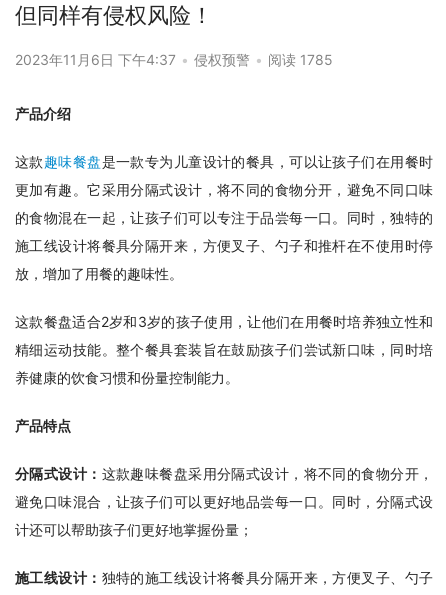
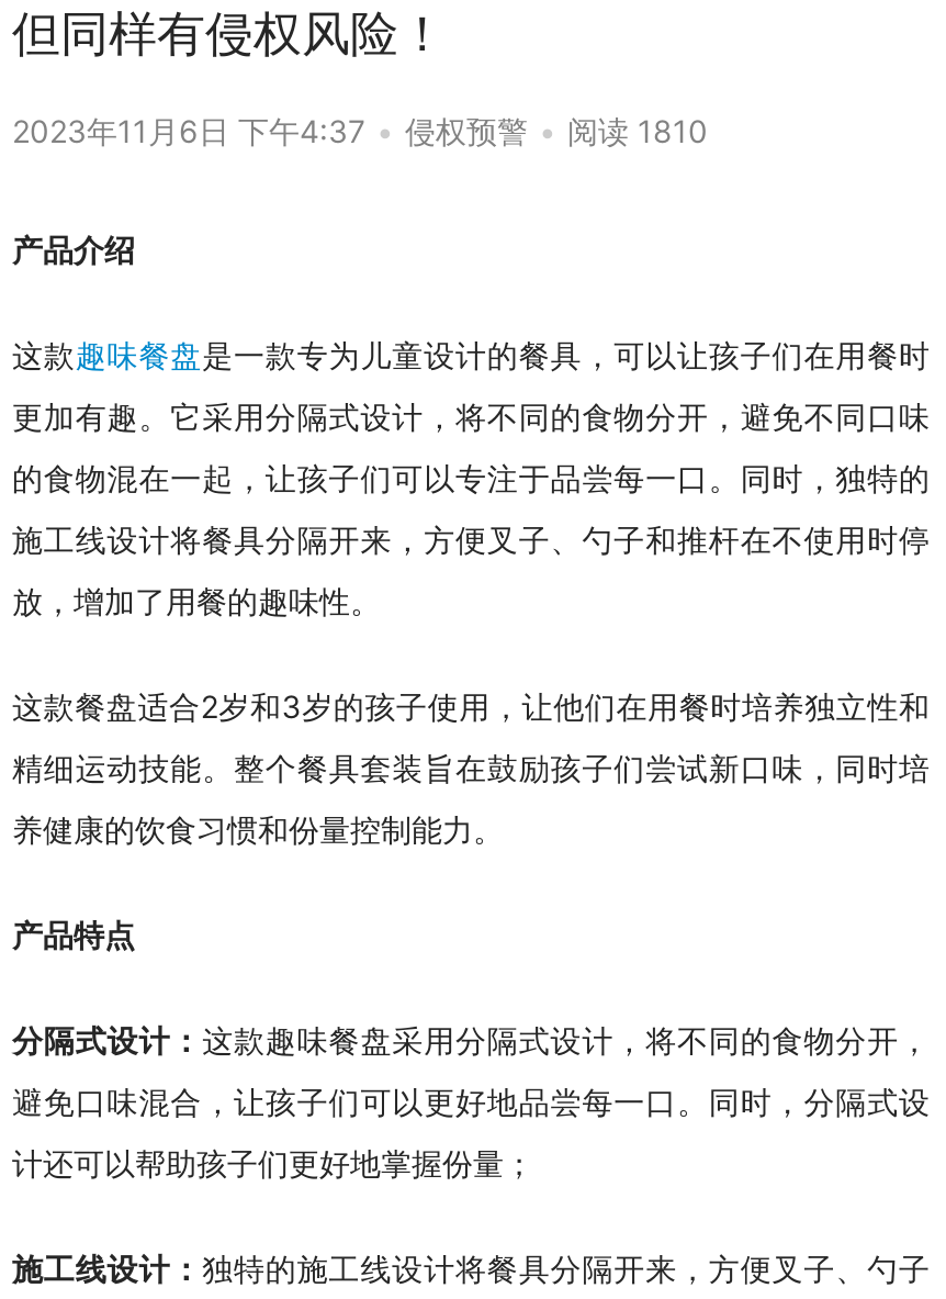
- 2023年11月6日 下午4:37 • 侵权预警 • 阅读 1785
+ 2023年11月6日 下午4:37 • 侵权预警 • 阅读 1810
